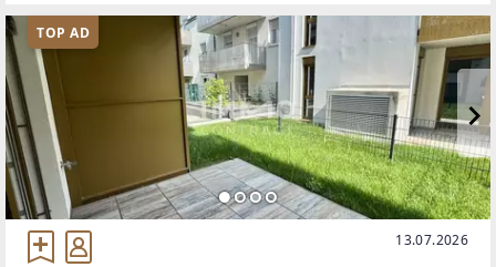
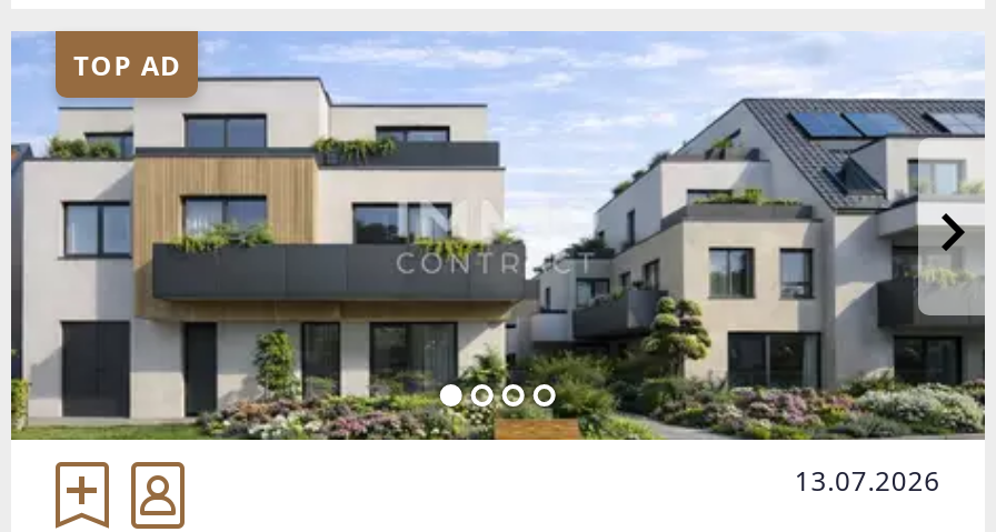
- [image]
+ [image]
